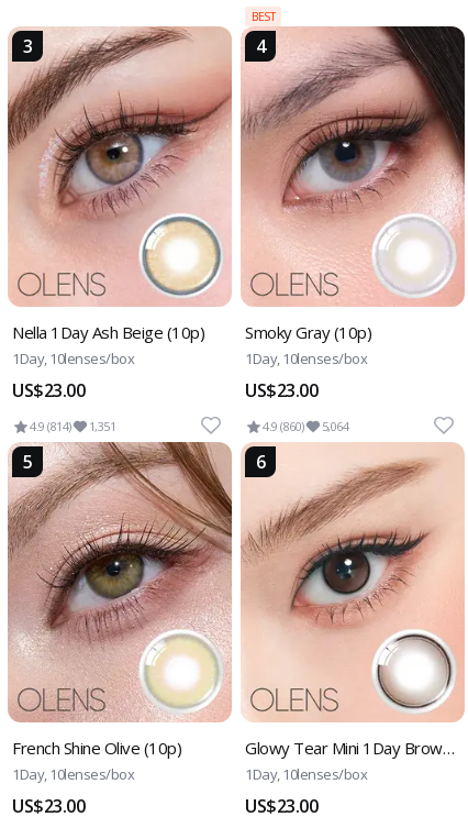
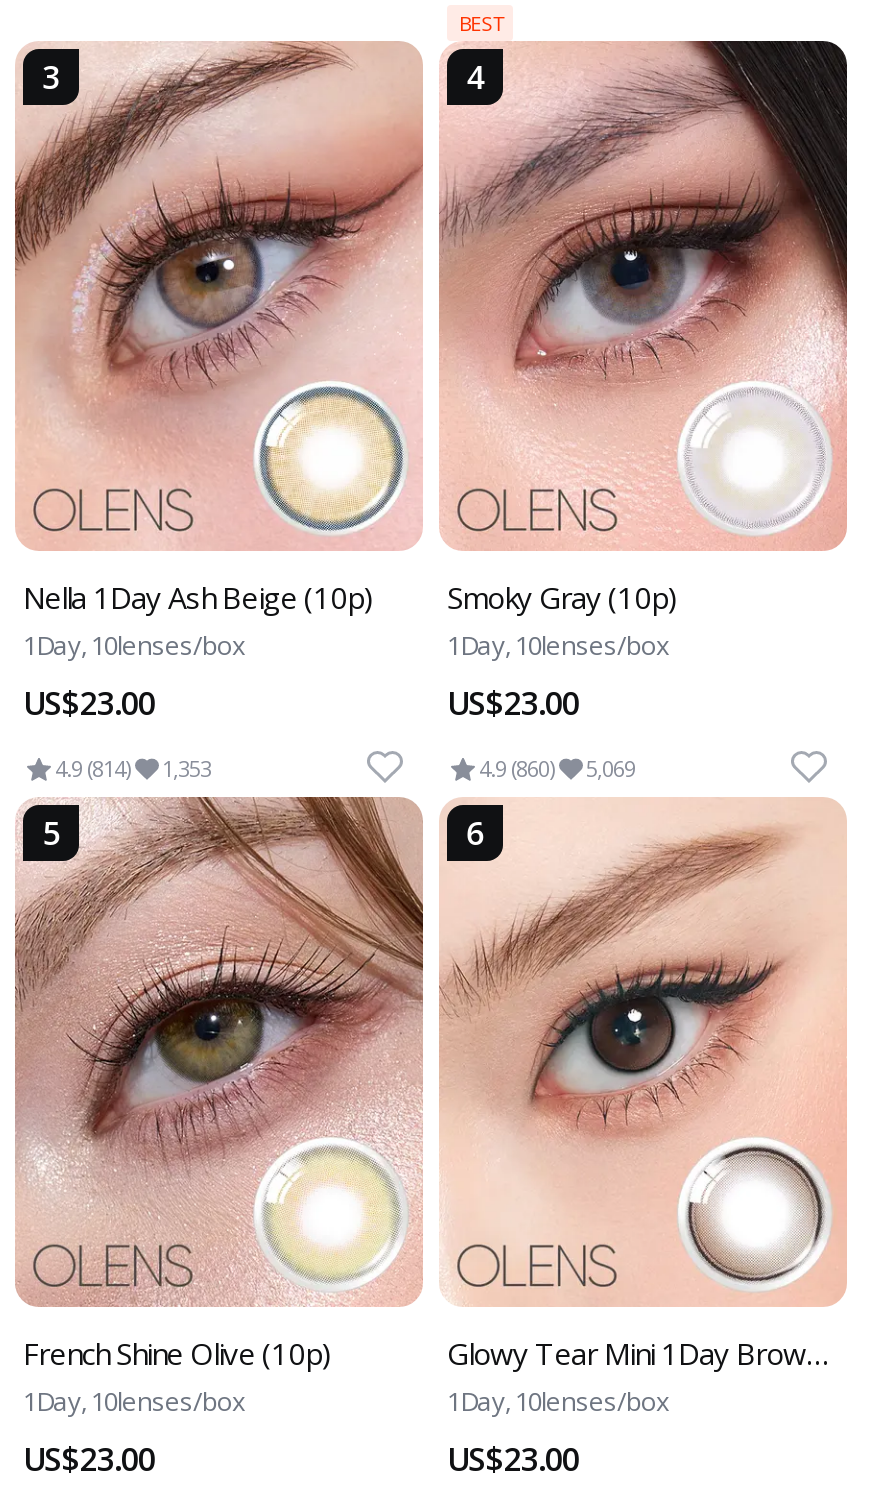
- 4.9 (814) 1,351
+ 4.9 (814) 1,353

- 4.9 (860) 5,064
+ 4.9 (860) 5,069
